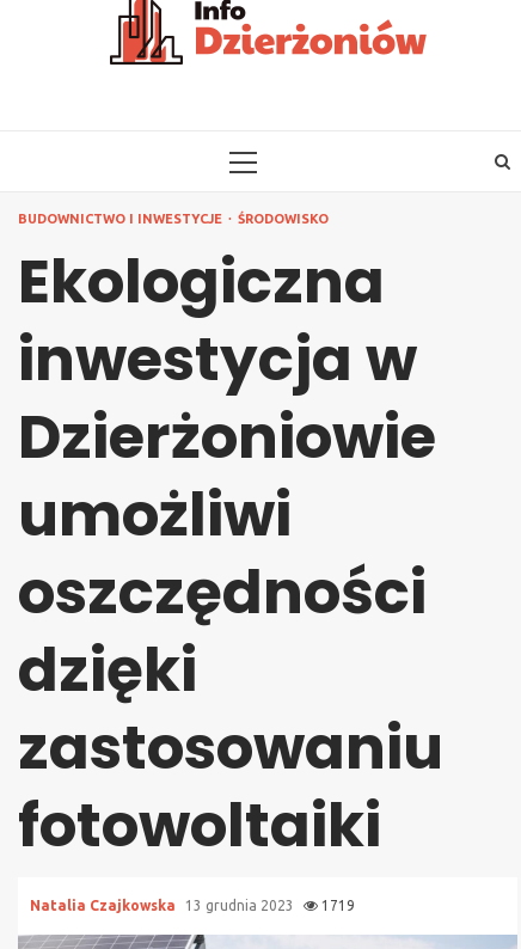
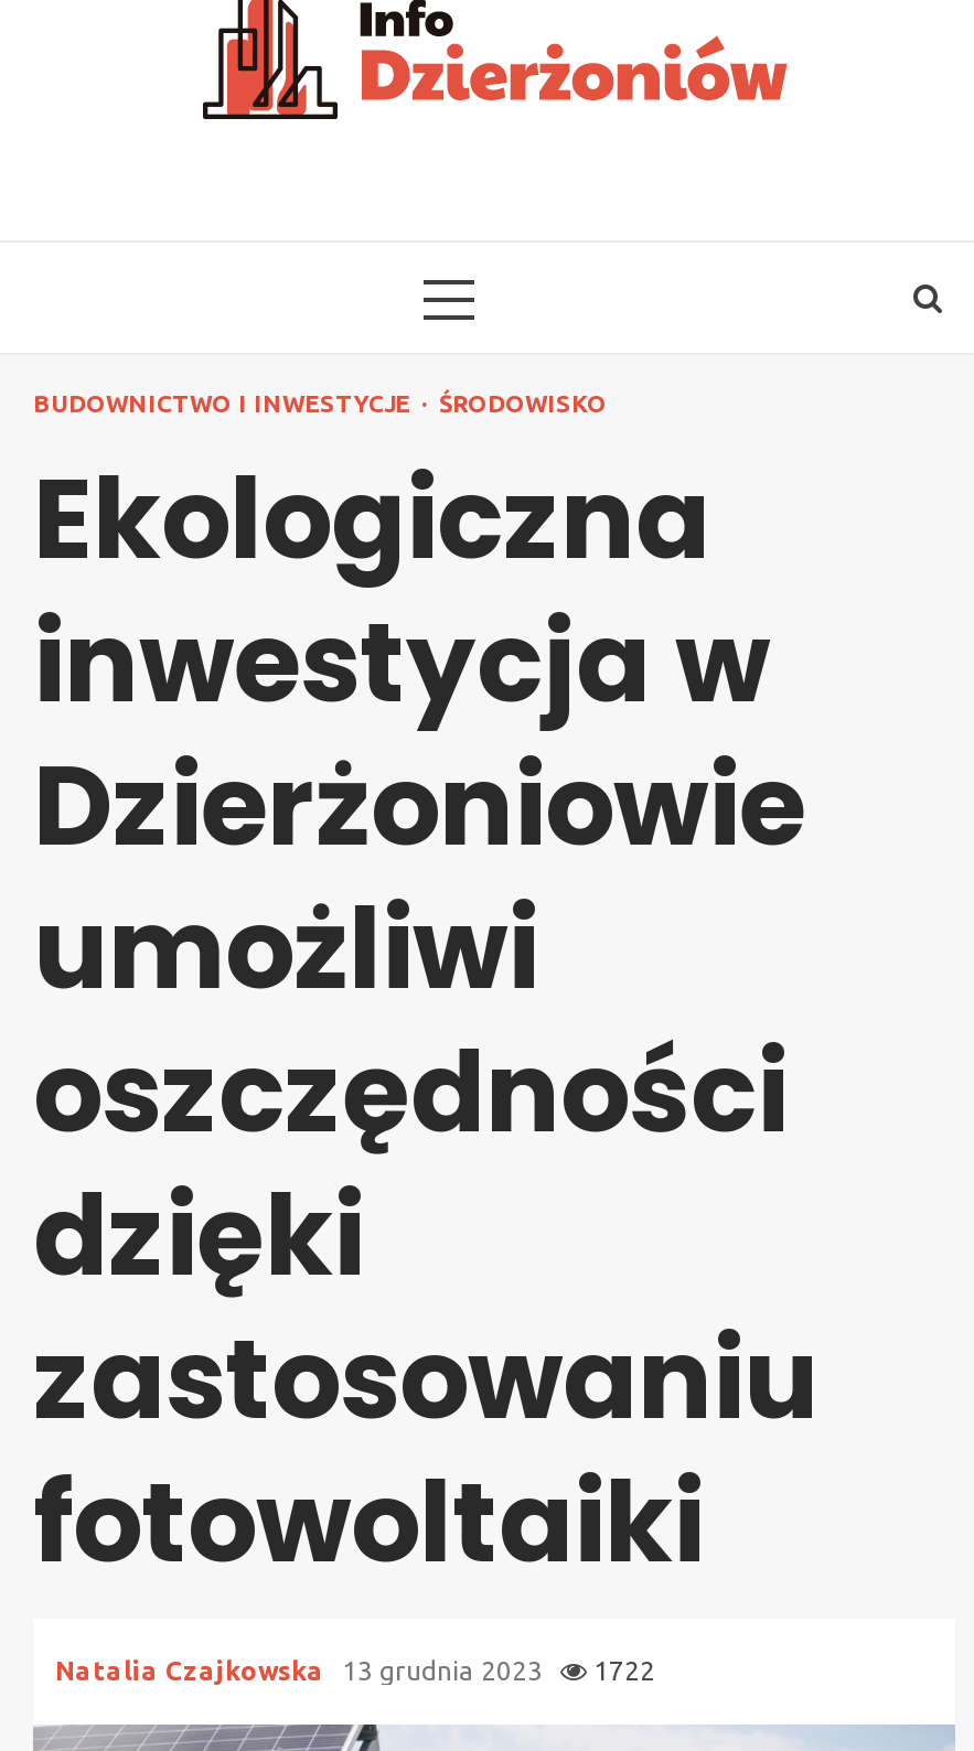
- Natalia Czajkowska 13 grudnia 2023 1719
+ Natalia Czajkowska 13 grudnia 2023 1722
